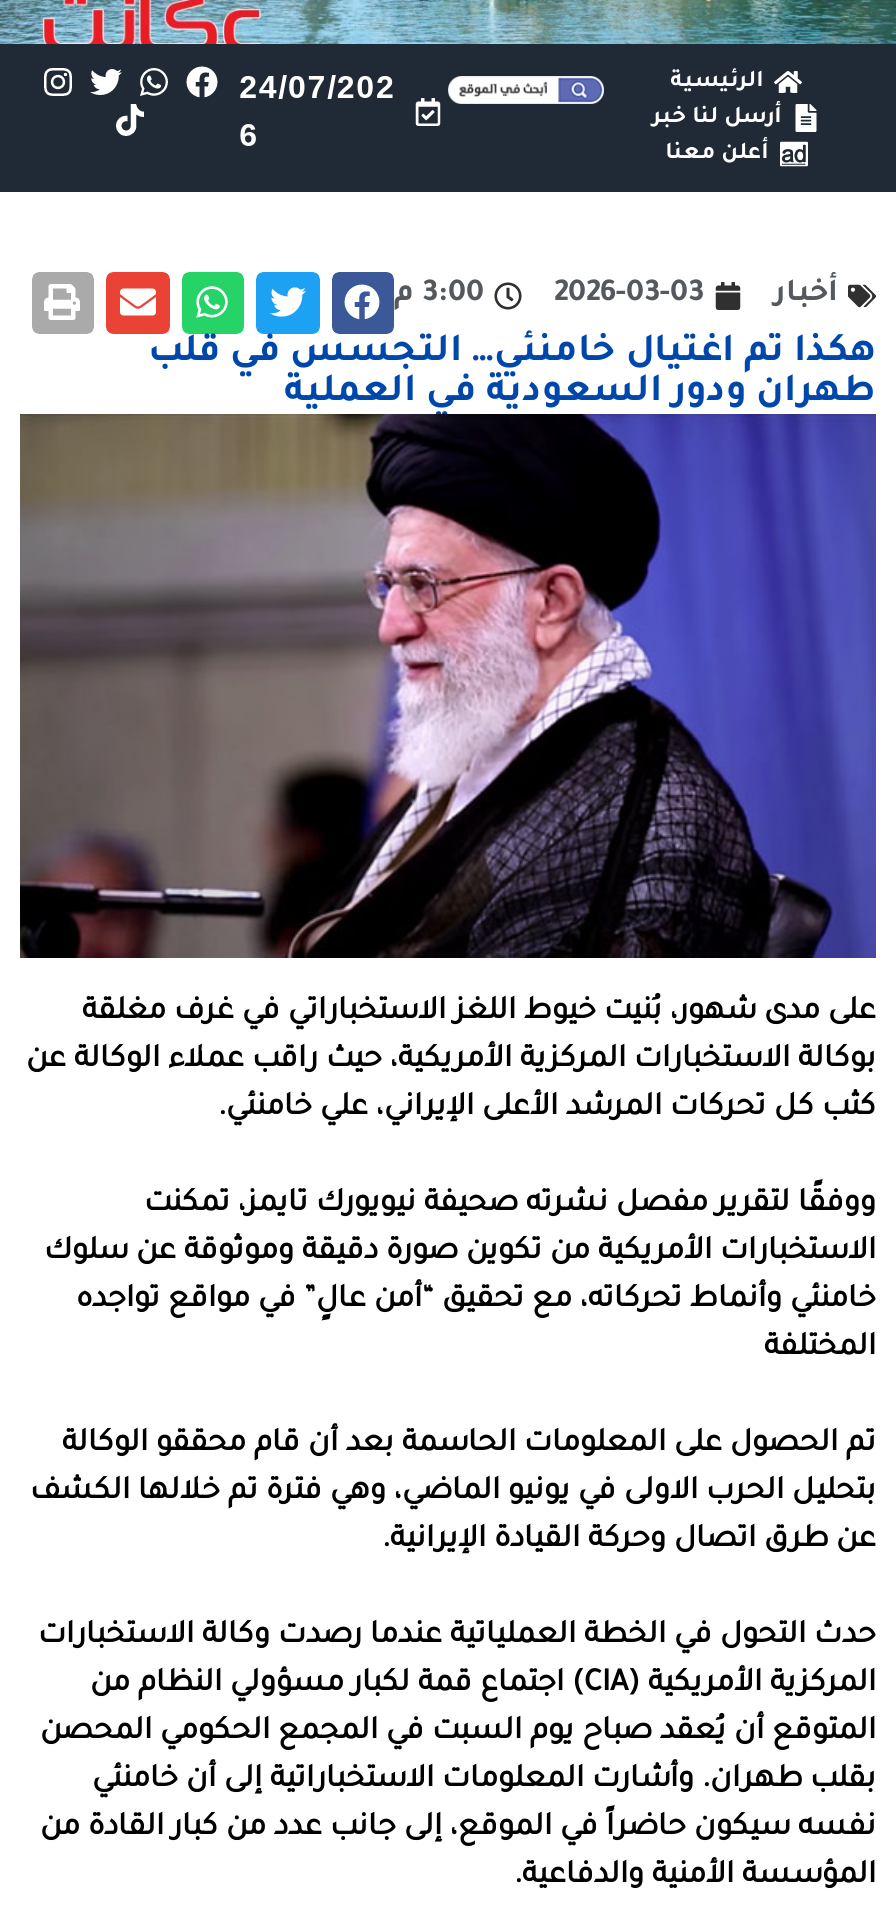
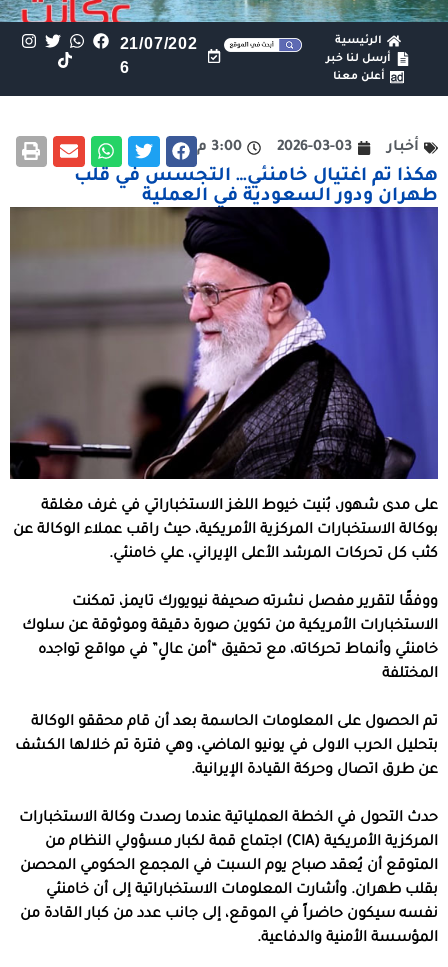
- 24/07/202
+ 21/07/202
